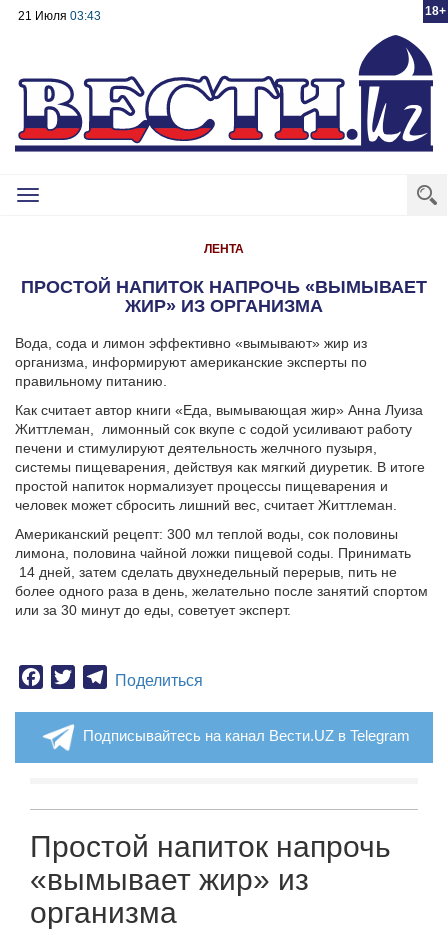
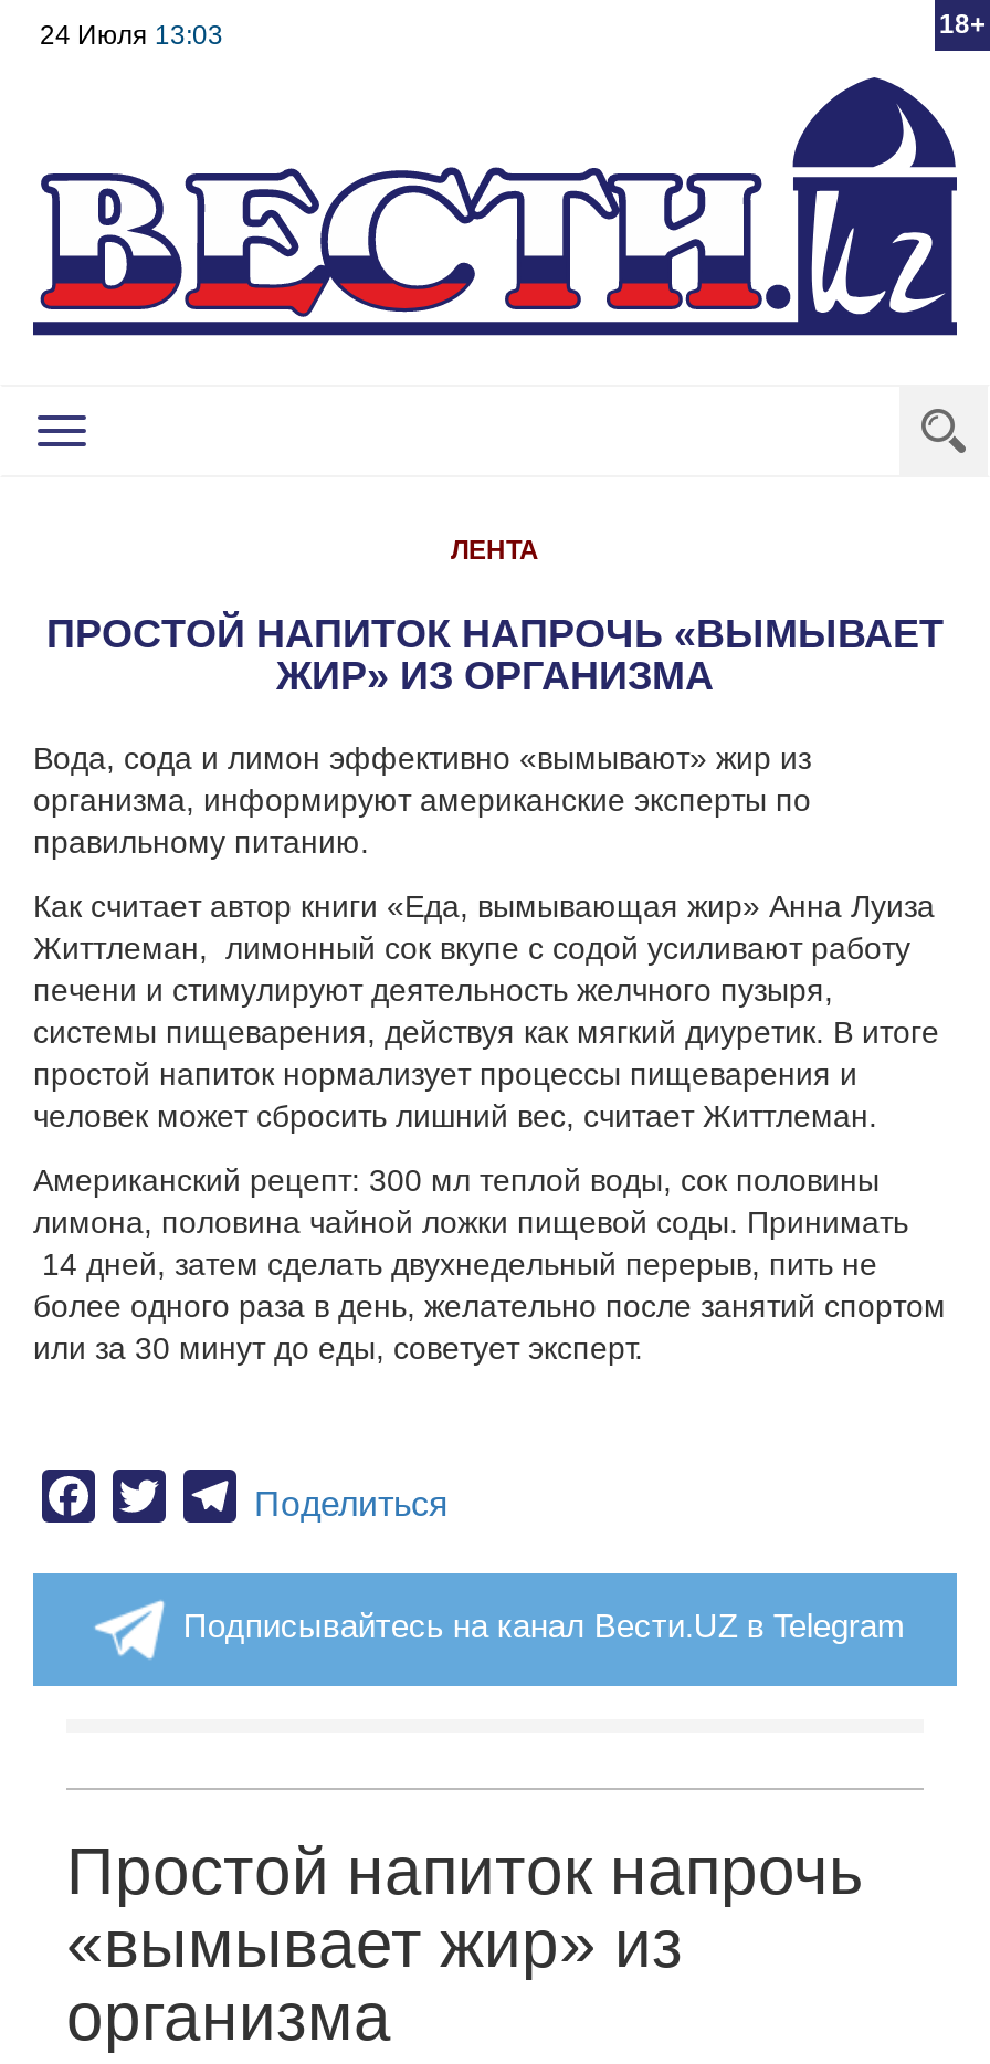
- 21 Июля 03:43
+ 24 Июля 13:03
